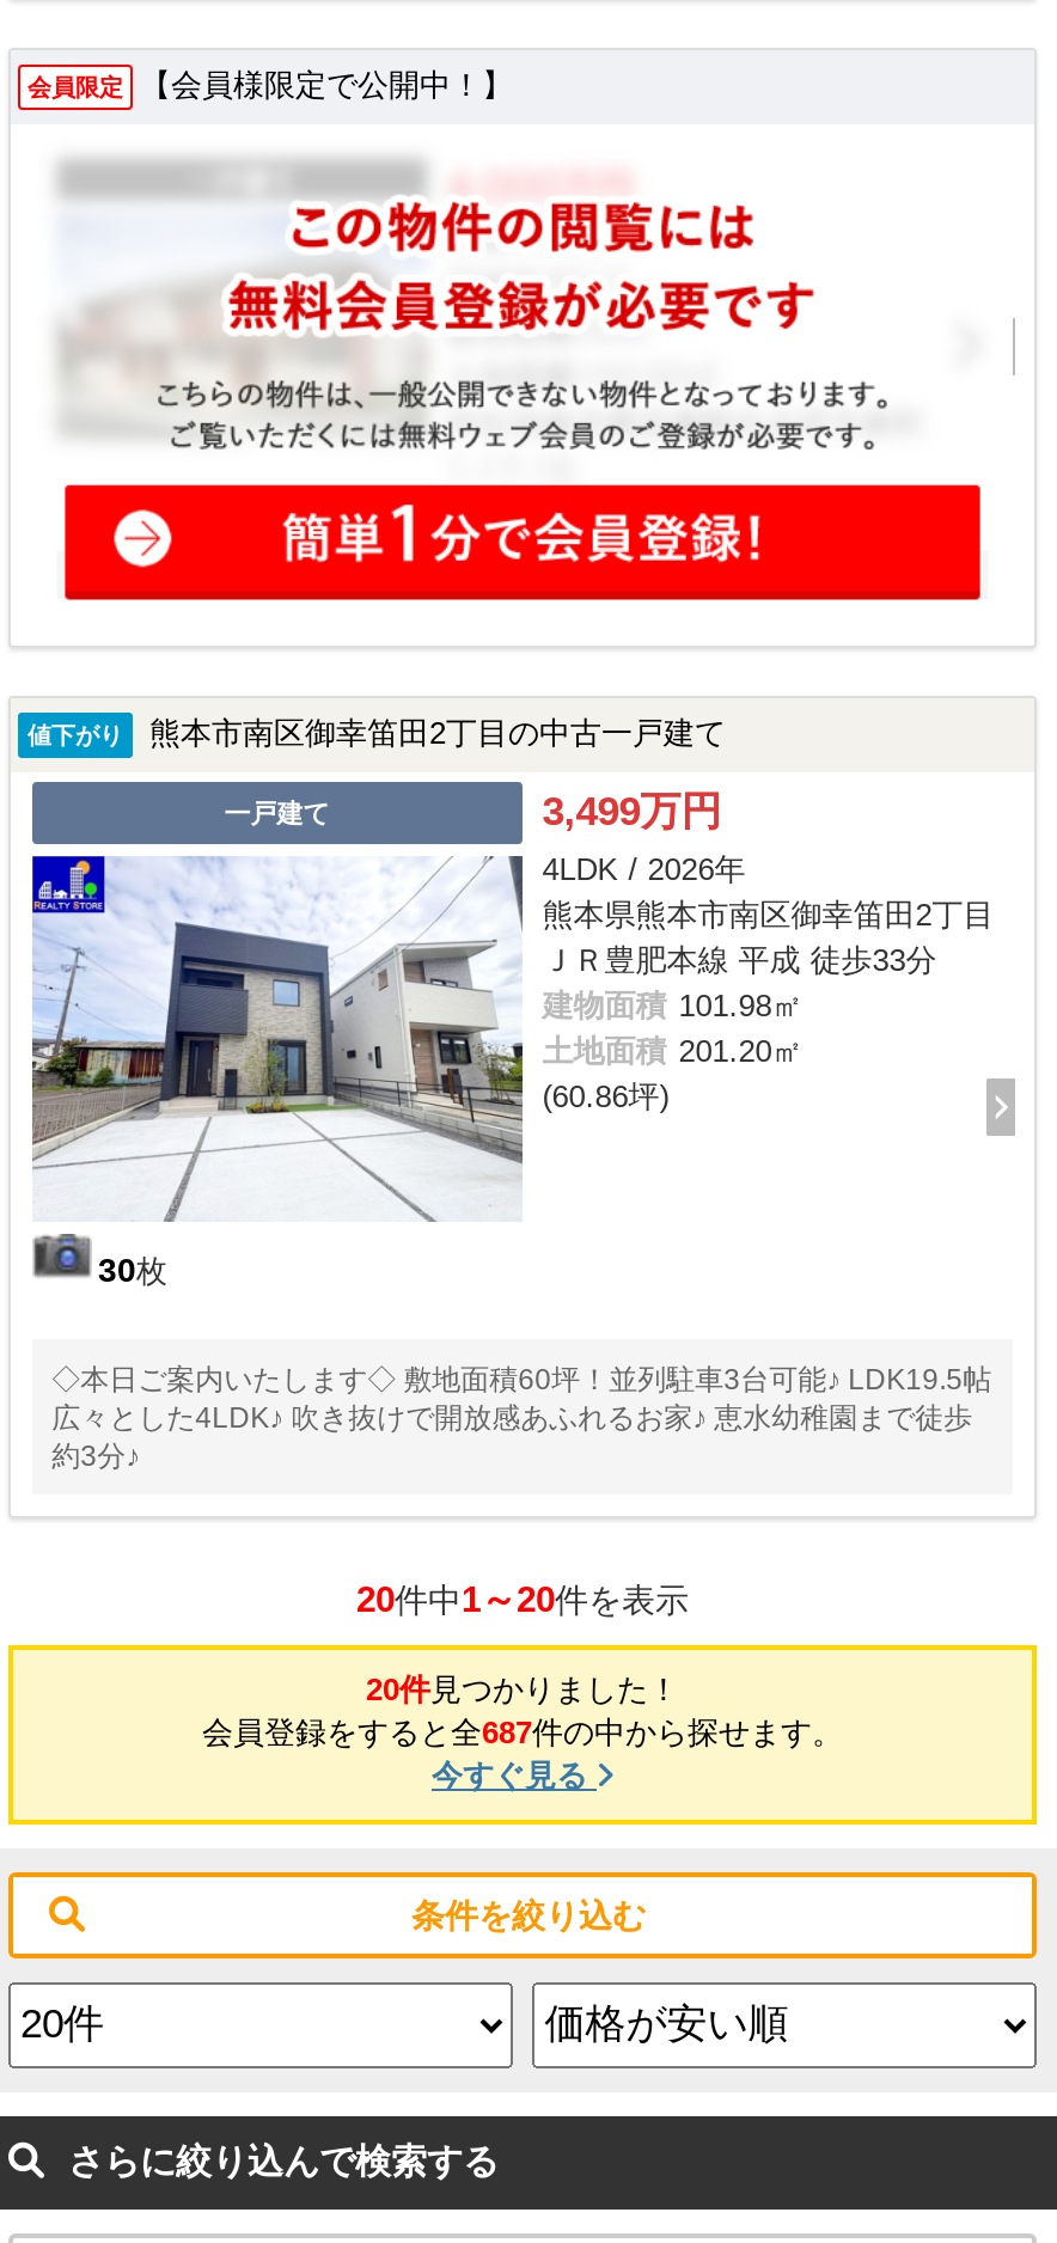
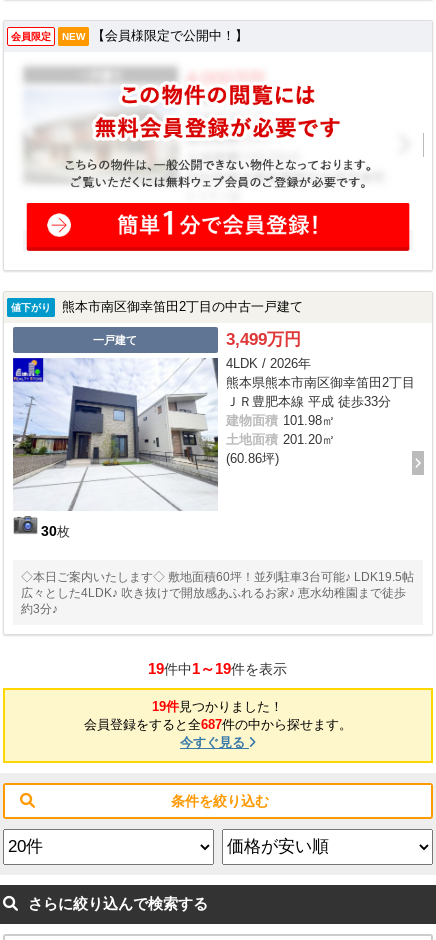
+ NEW

- 20件中1～20件を表示
+ 19件中1～19件を表示

- 20件見つかりました！
+ 19件見つかりました！
